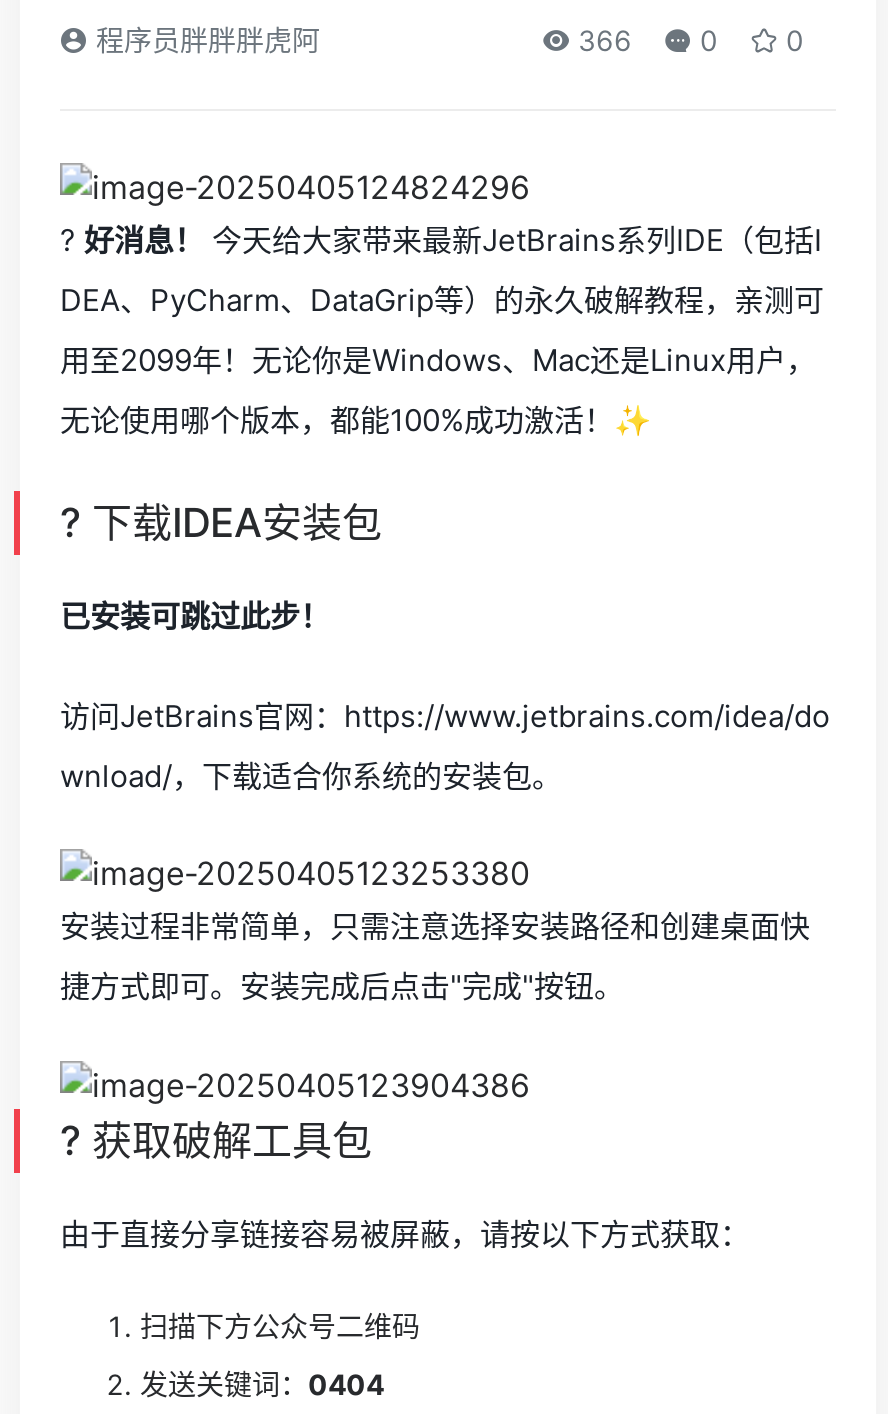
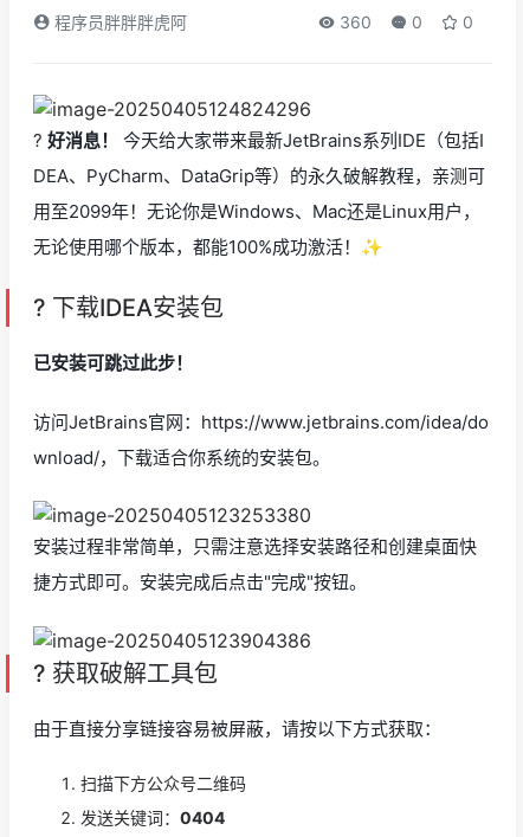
- 366 0 0
+ 360 0 0
